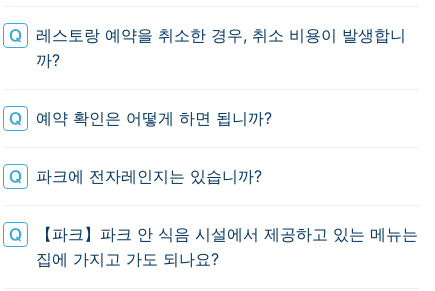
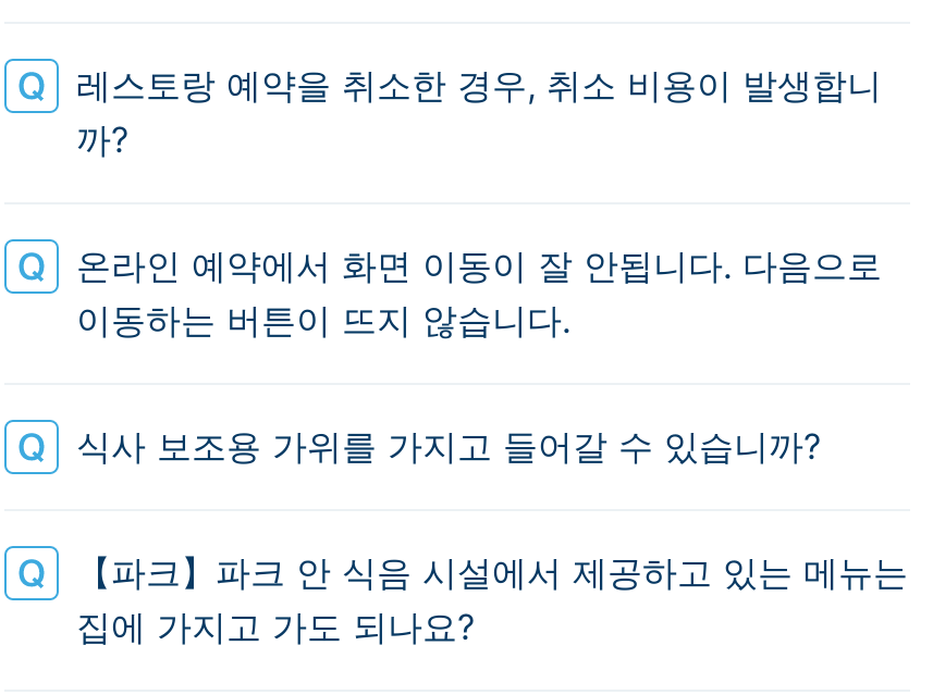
- 예약 확인은 어떻게 하면 됩니까?
+ 온라인 예약에서 화면 이동이 잘 안됩니다. 다음으로
+ 이동하는 버튼이 뜨지 않습니다.

- 파크에 전자레인지는 있습니까?
+ 식사 보조용 가위를 가지고 들어갈 수 있습니까?
